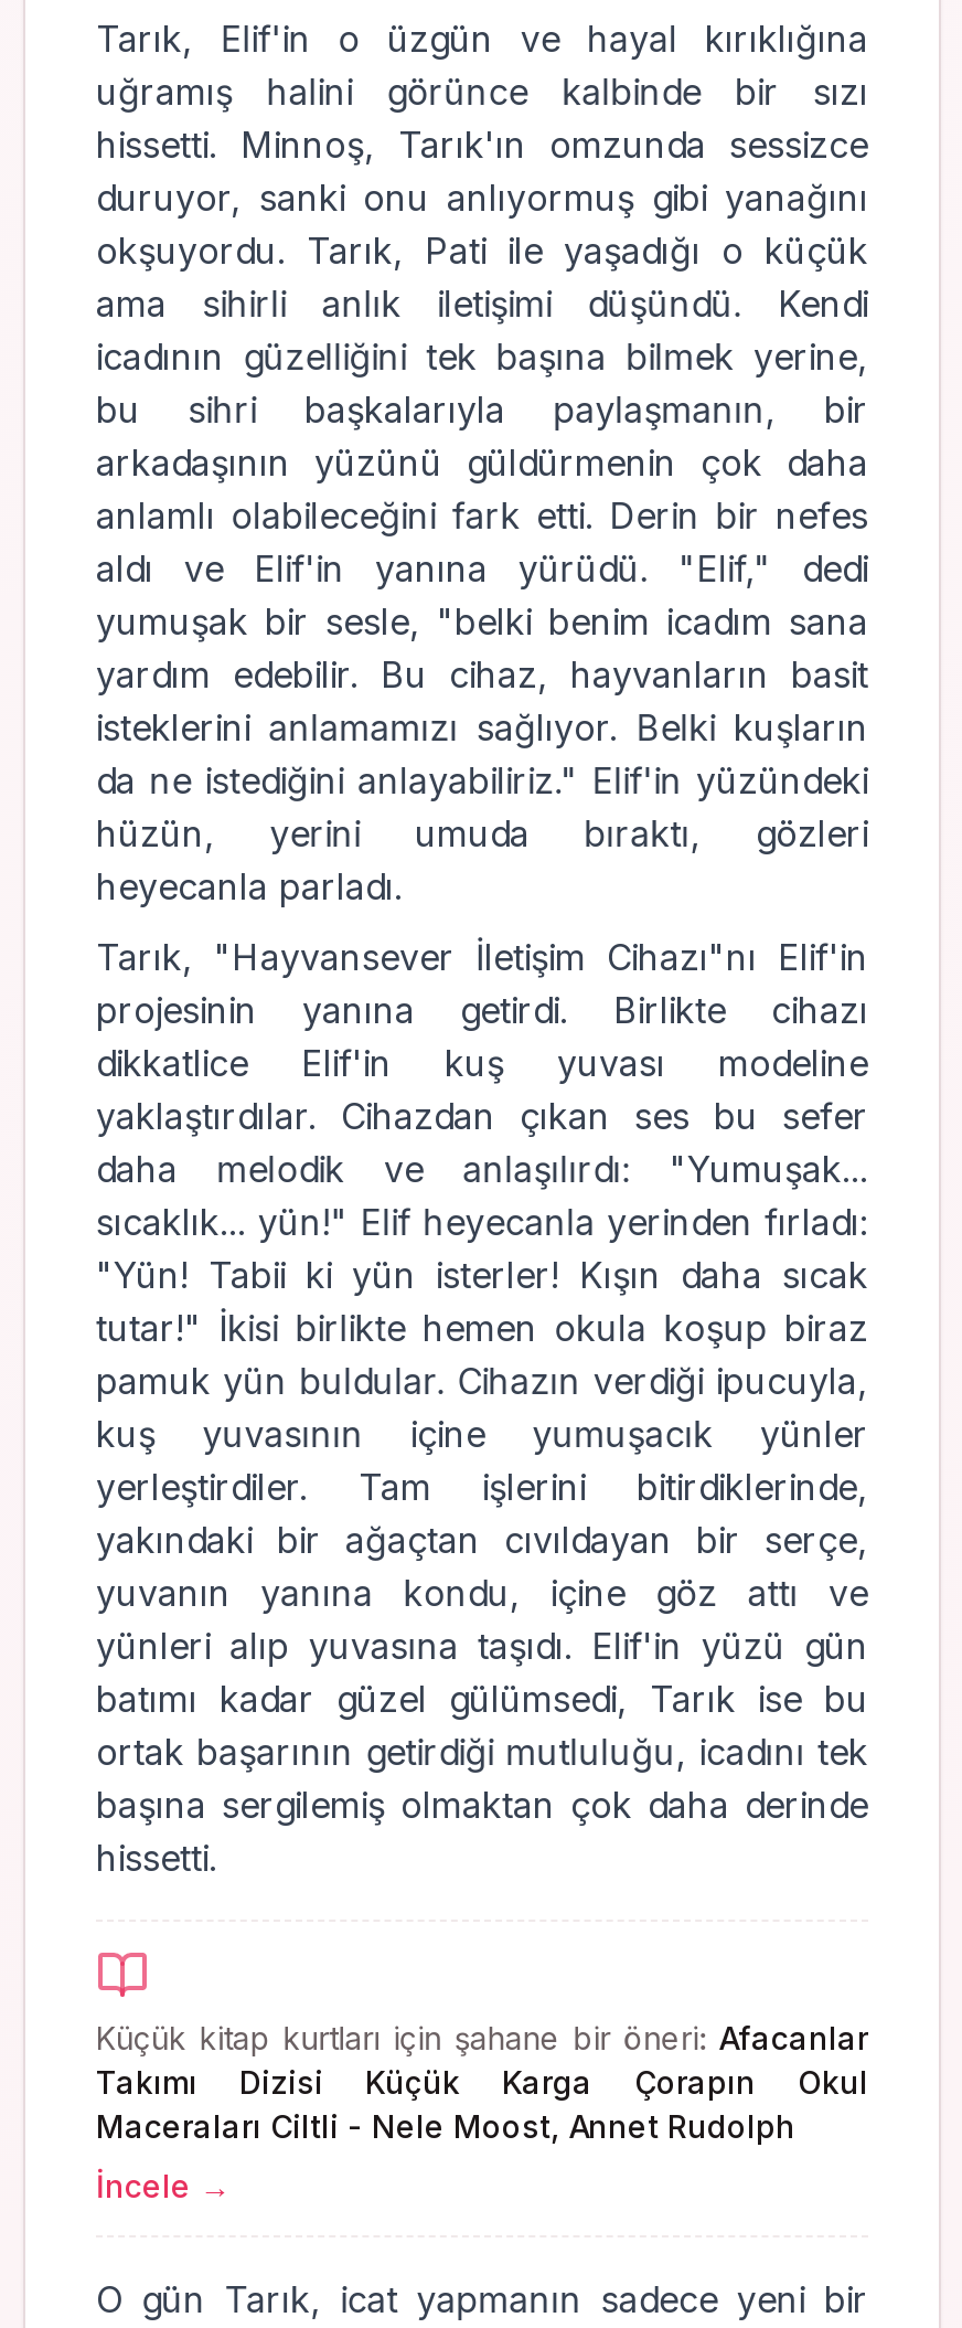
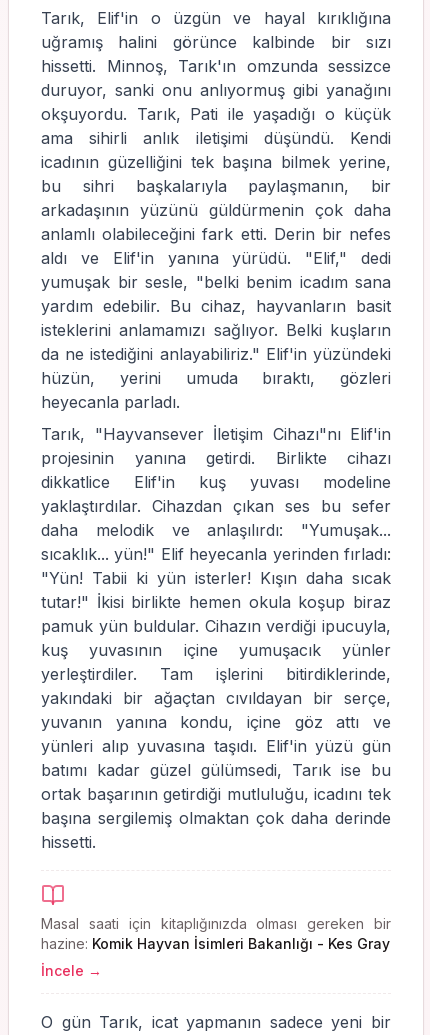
- Küçük kitap kurtları için şahane bir öneri: Afacanlar
- Takımı Dizisi Küçük Karga Çorapın Okul
- Maceraları Ciltli - Nele Moost, Annet Rudolph
+ Masal saati için kitaplığınızda olması gereken bir
+ hazine: Komik Hayvan İsimleri Bakanlığı - Kes Gray
